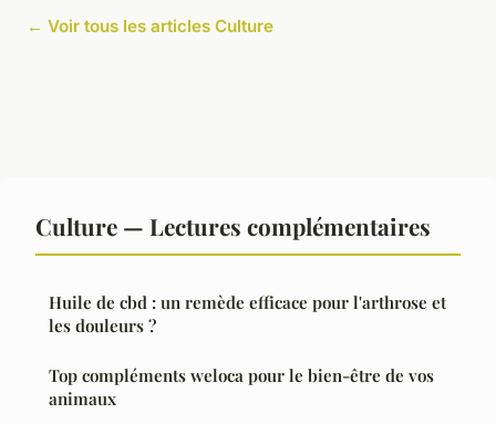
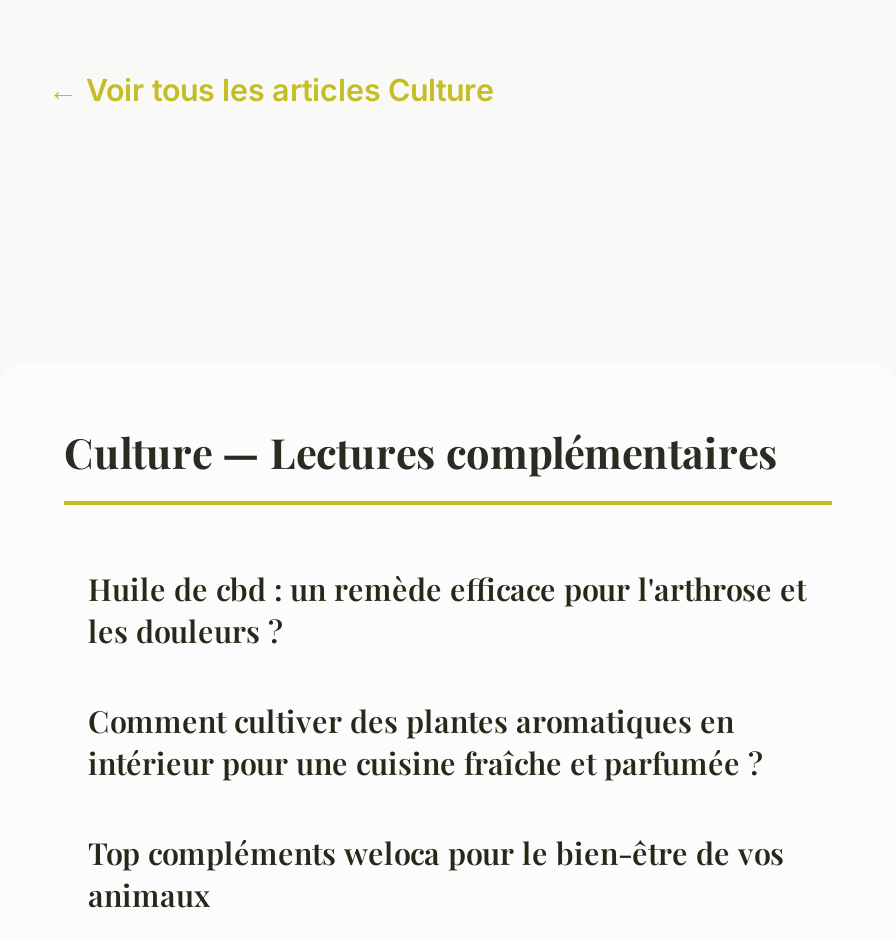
+ Comment cultiver des plantes aromatiques en
+ intérieur pour une cuisine fraîche et parfumée ?
